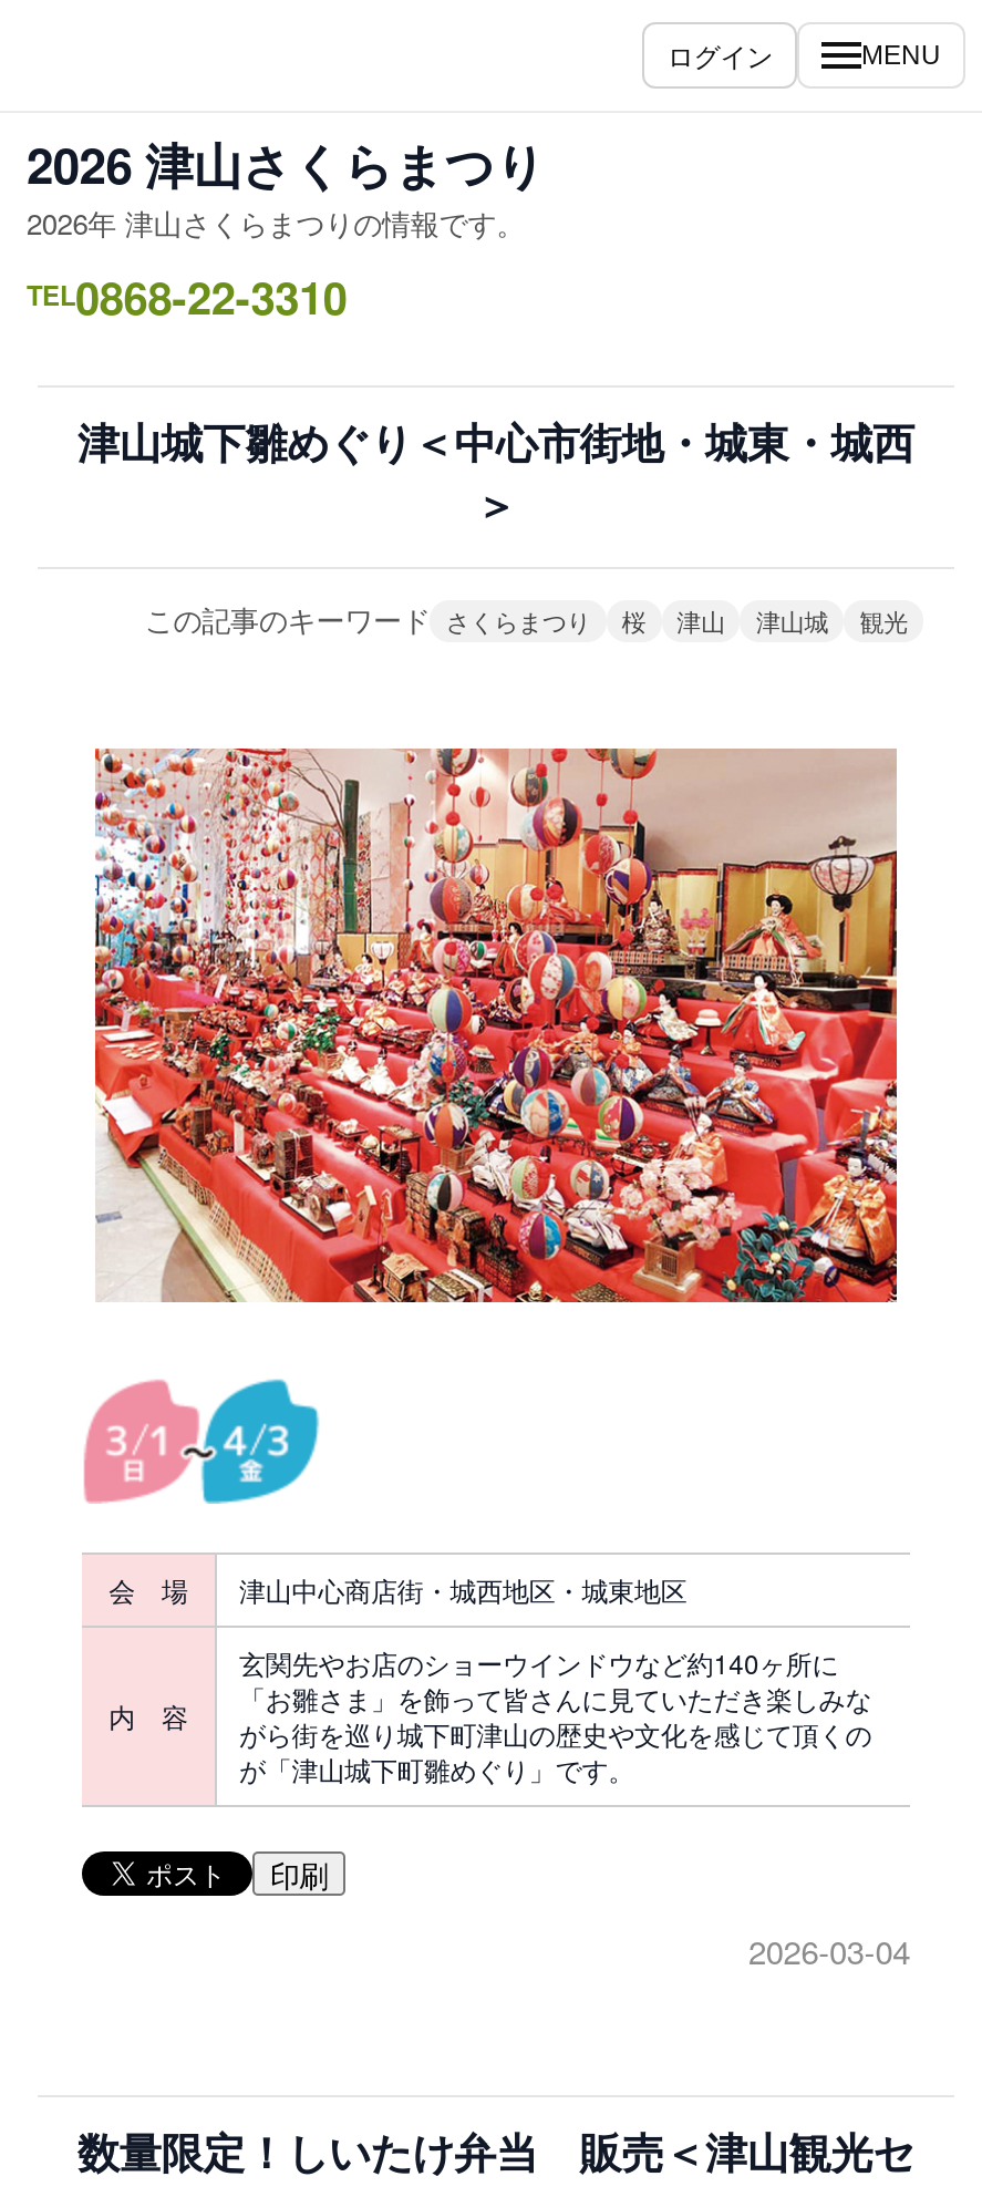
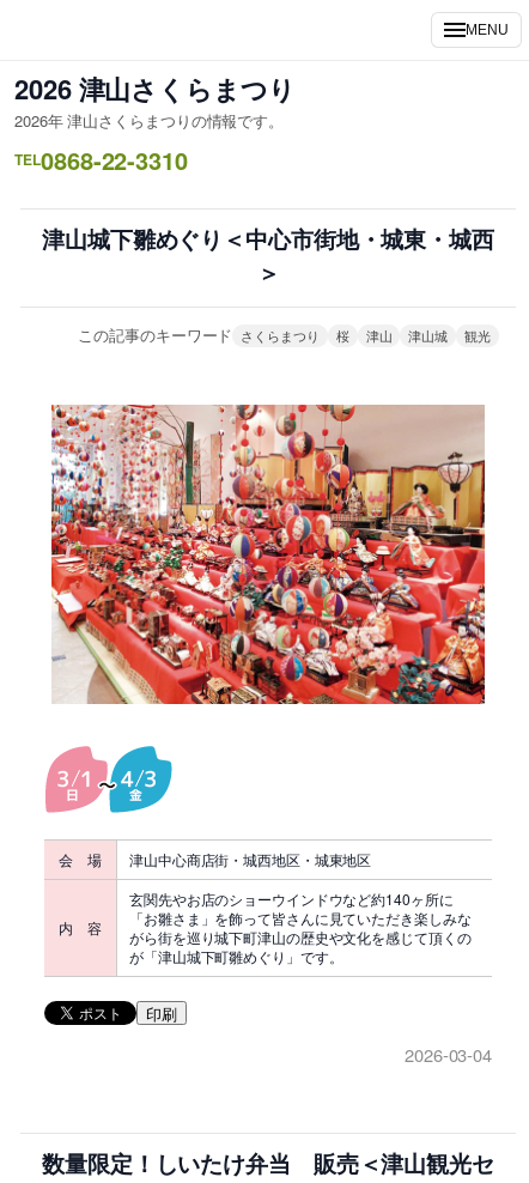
- ログイン
